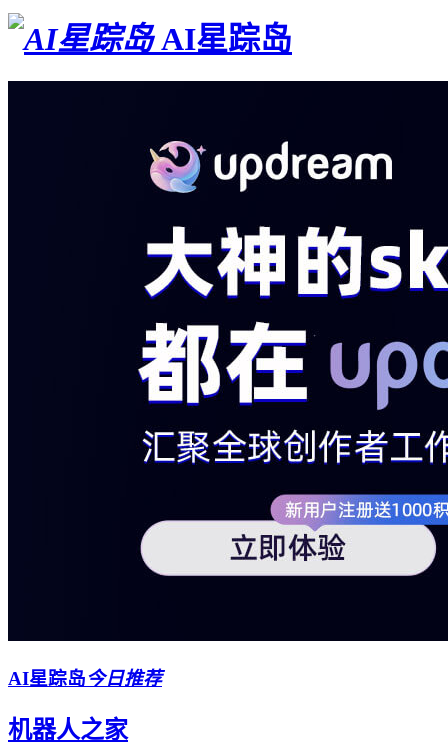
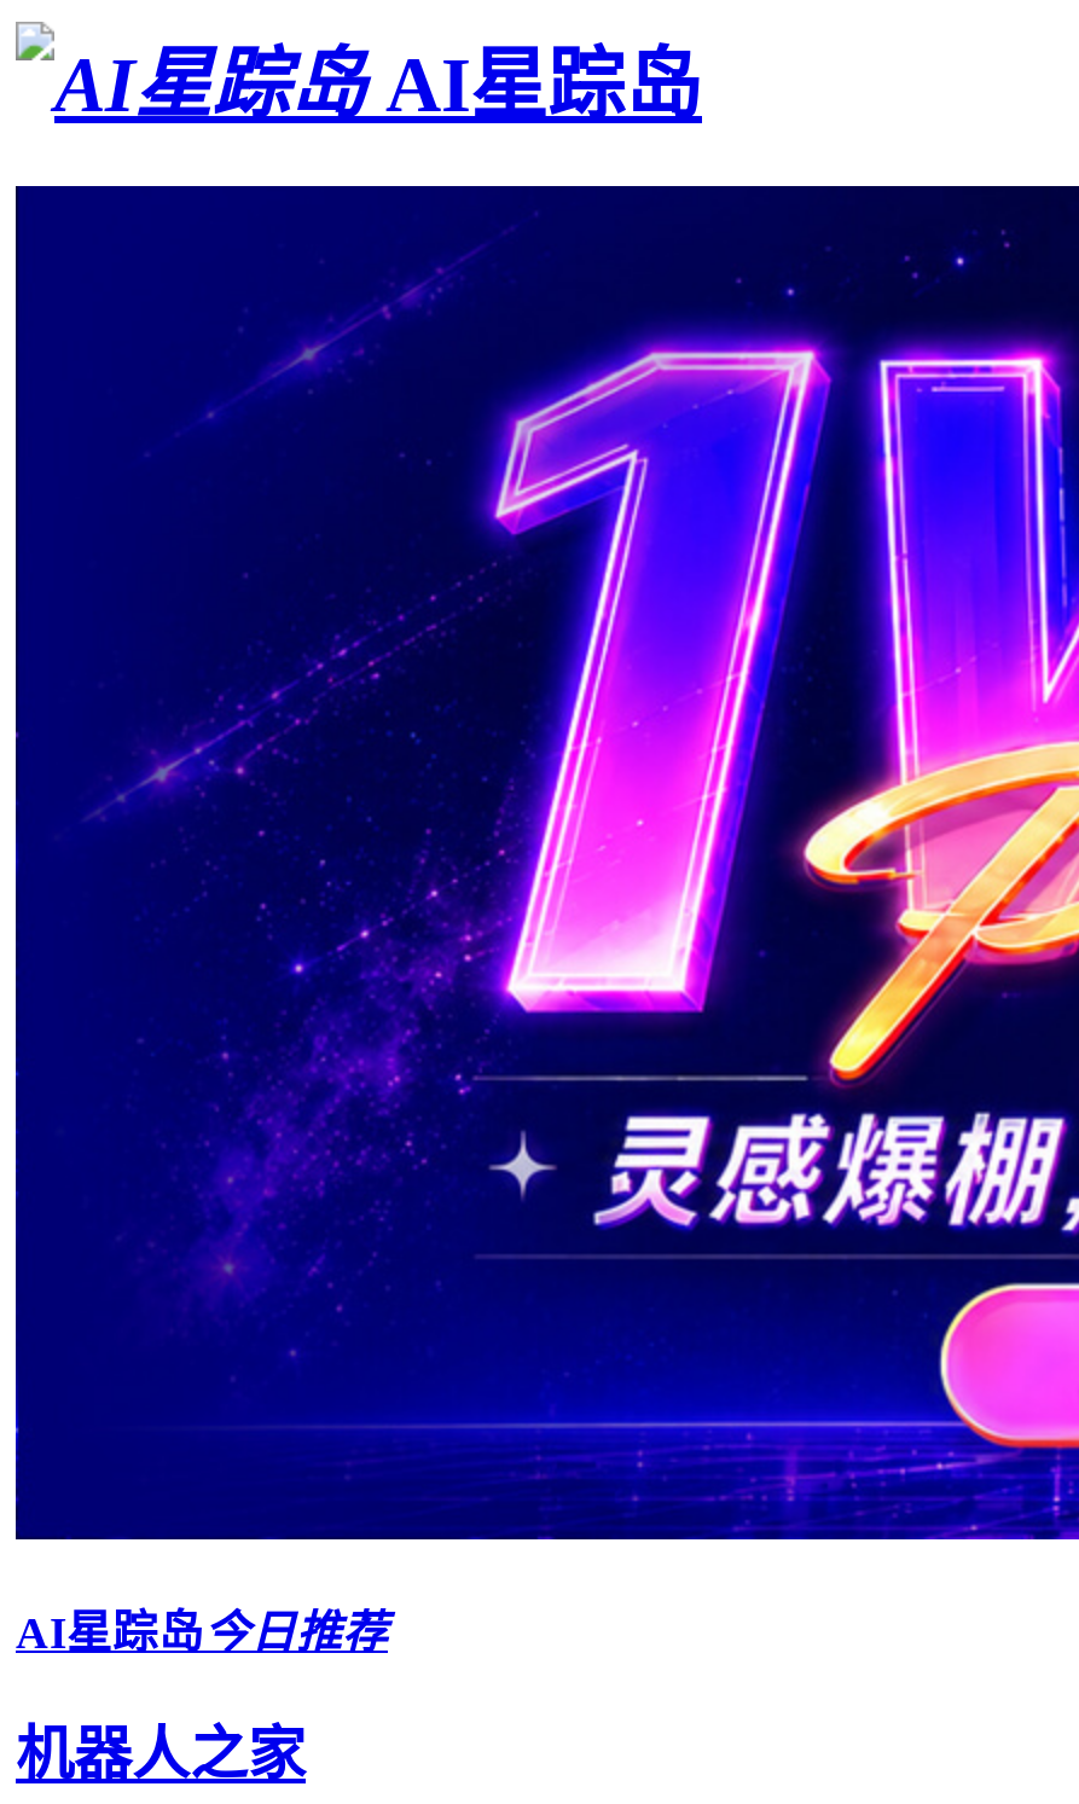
- [image]
+ [image]
